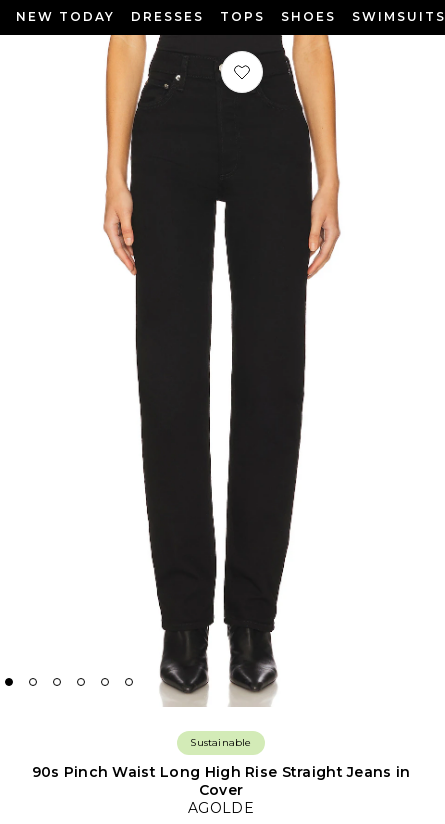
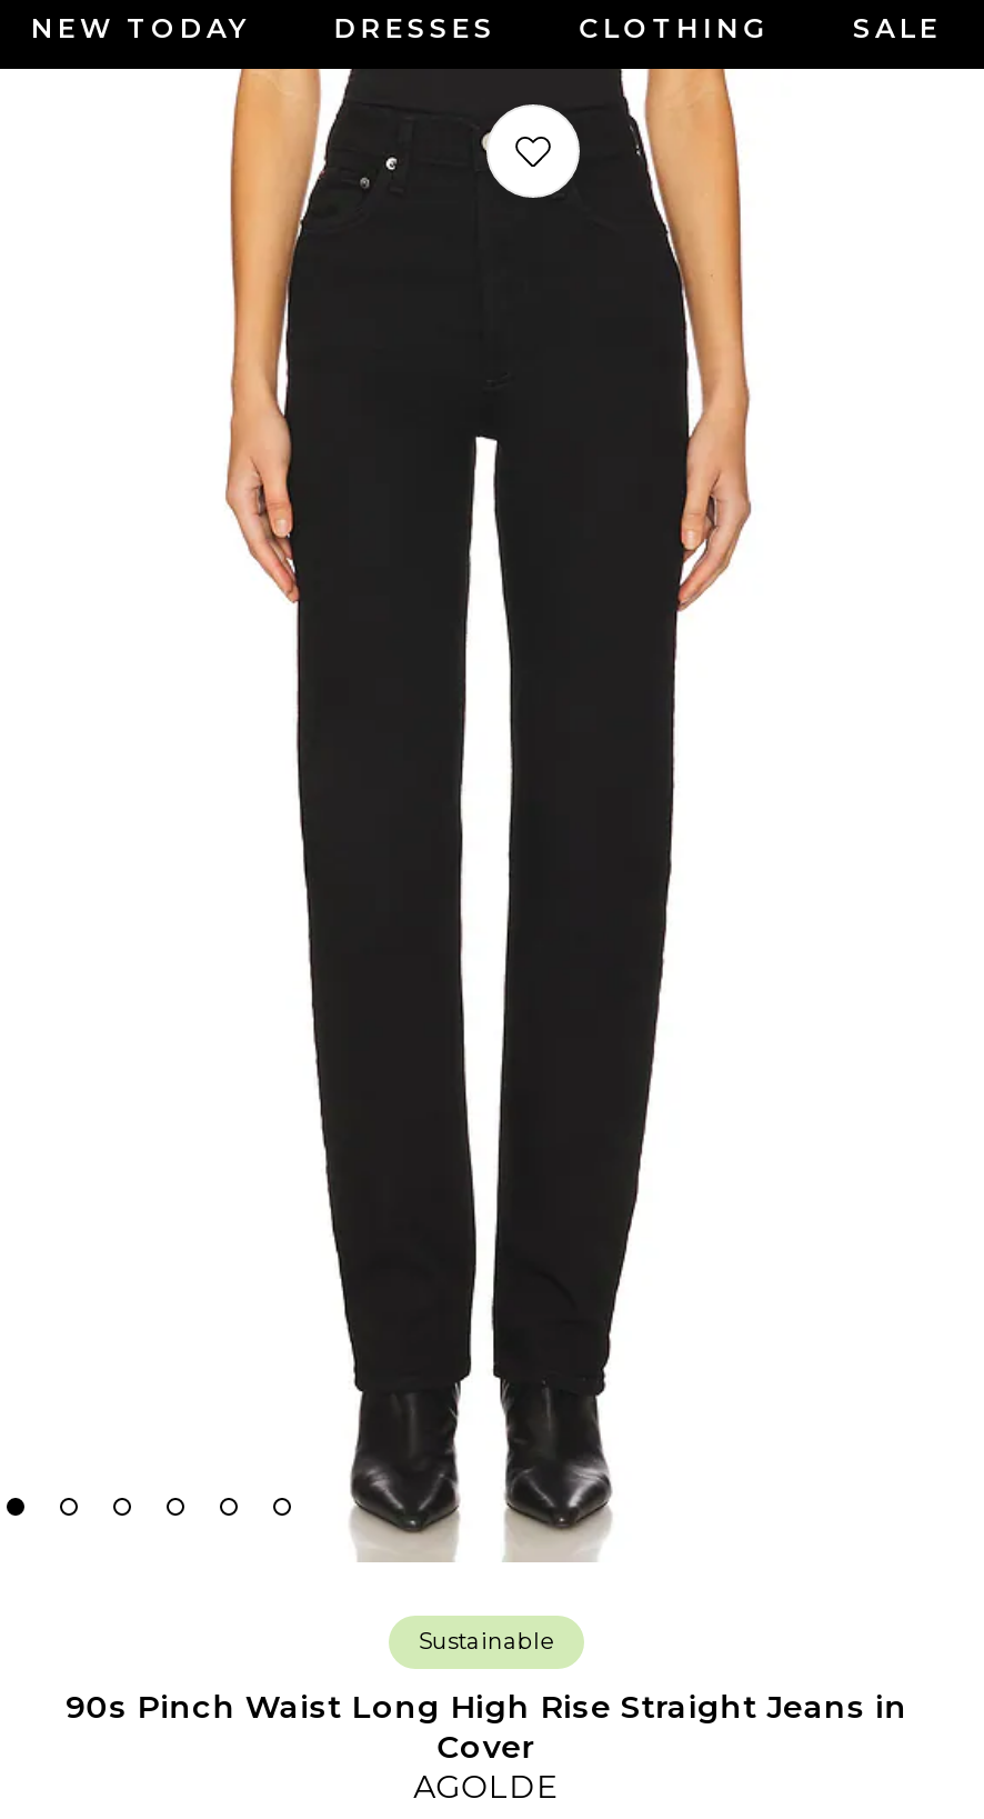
- TOPS
- SHOES
- SWIMSUITS
+ CLOTHING
+ SALE
